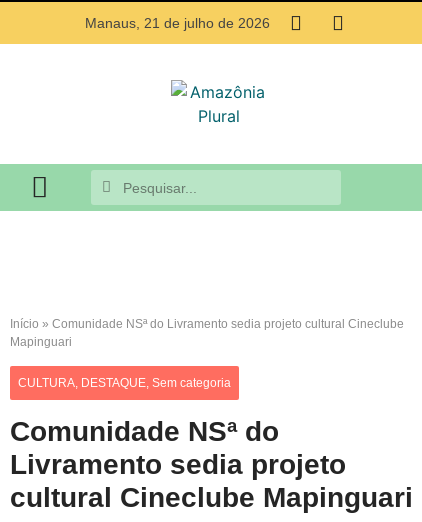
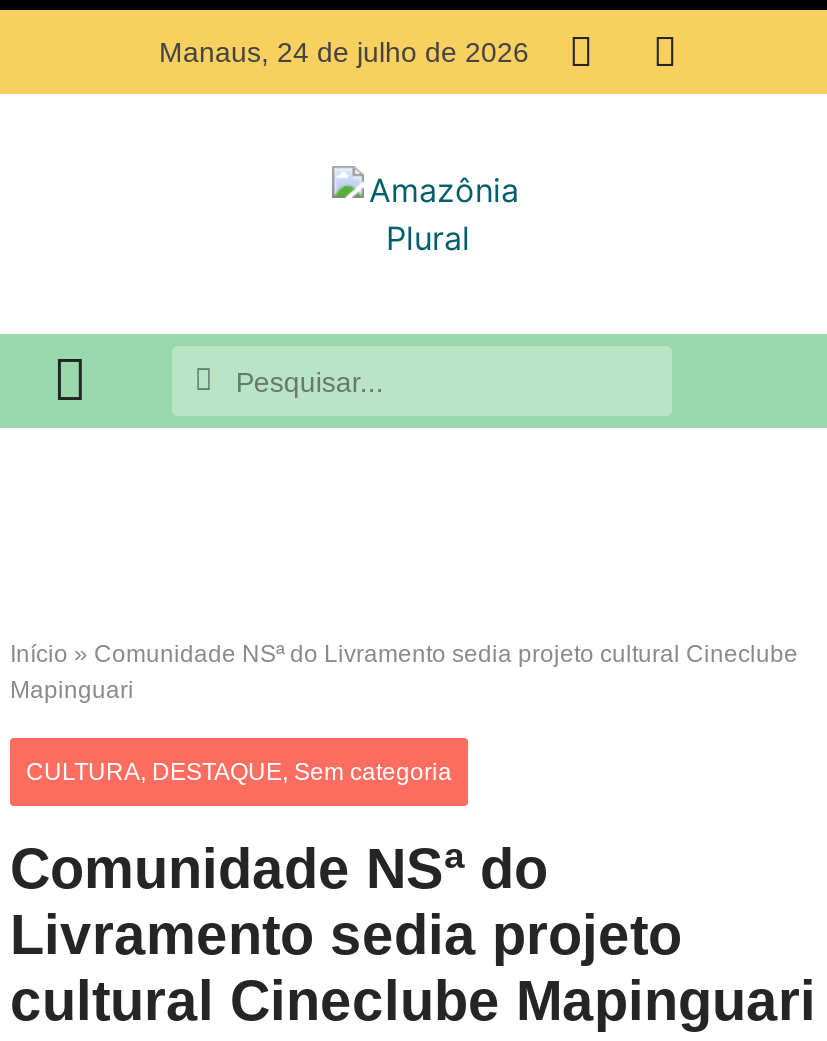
- Manaus, 21 de julho de 2026
+ Manaus, 24 de julho de 2026
